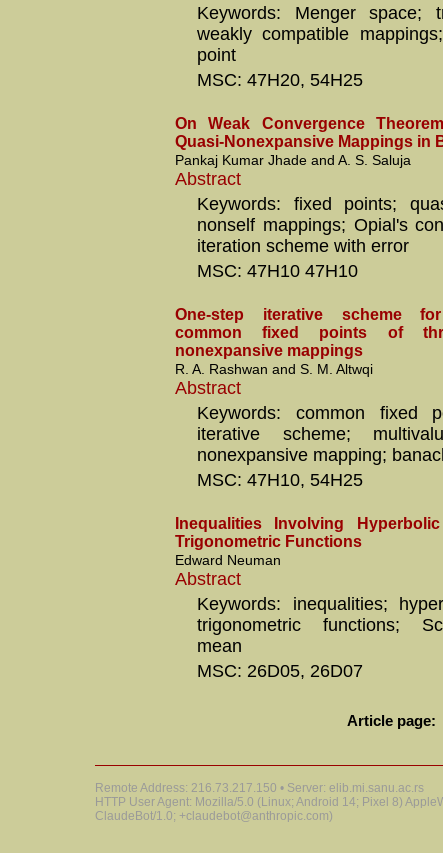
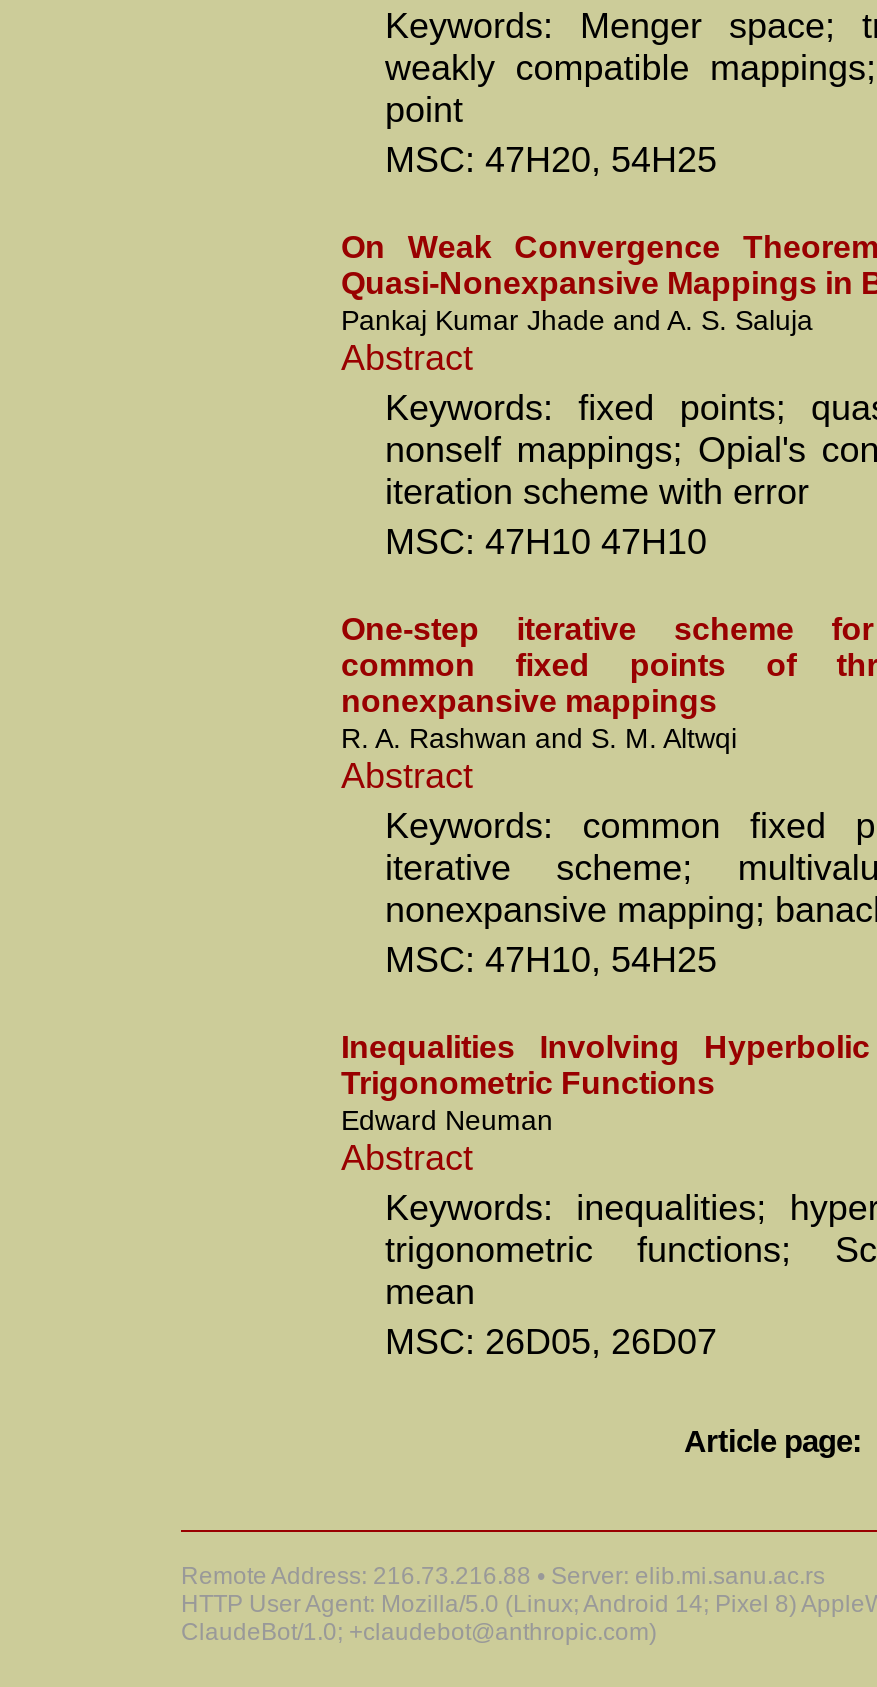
- Remote Address: 216.73.217.150 • Server: elib.mi.sanu.ac.rs
+ Remote Address: 216.73.216.88 • Server: elib.mi.sanu.ac.rs
